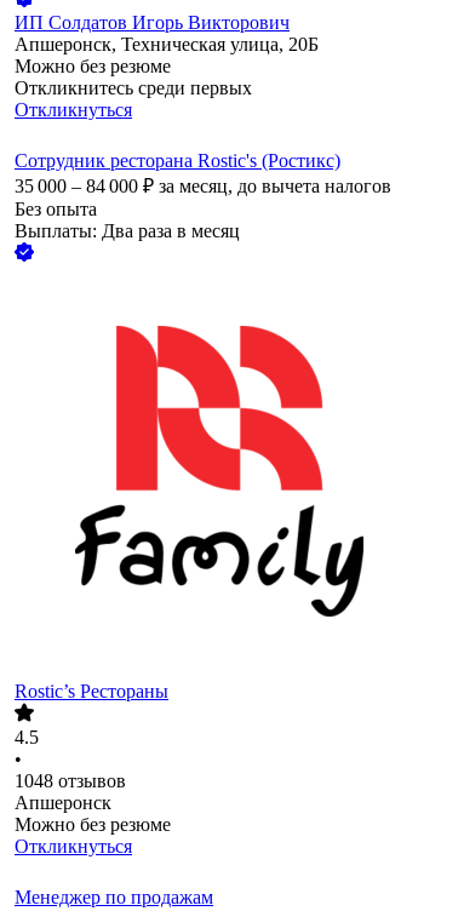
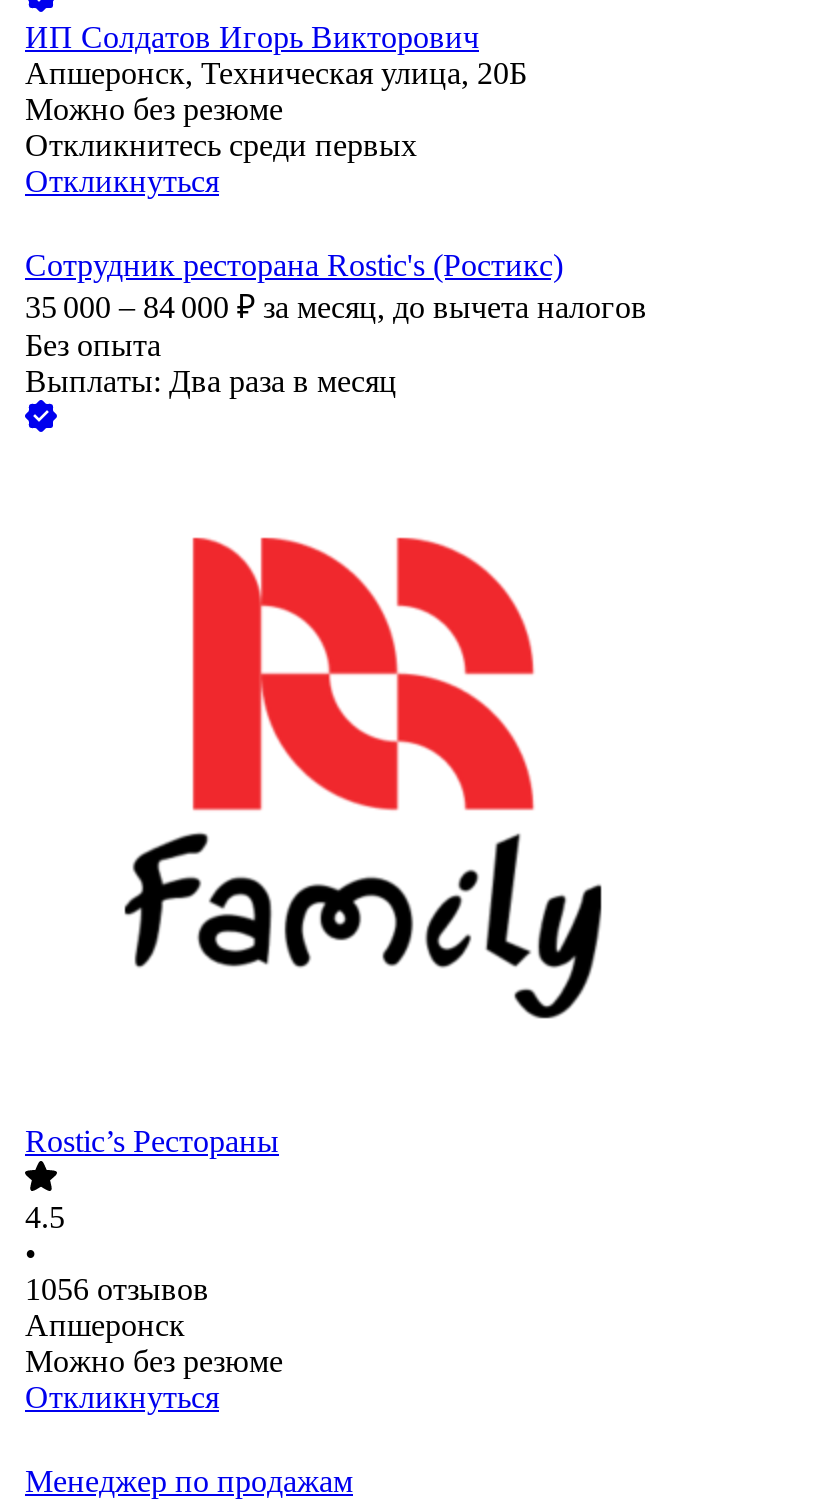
- 1048 отзывов
+ 1056 отзывов
